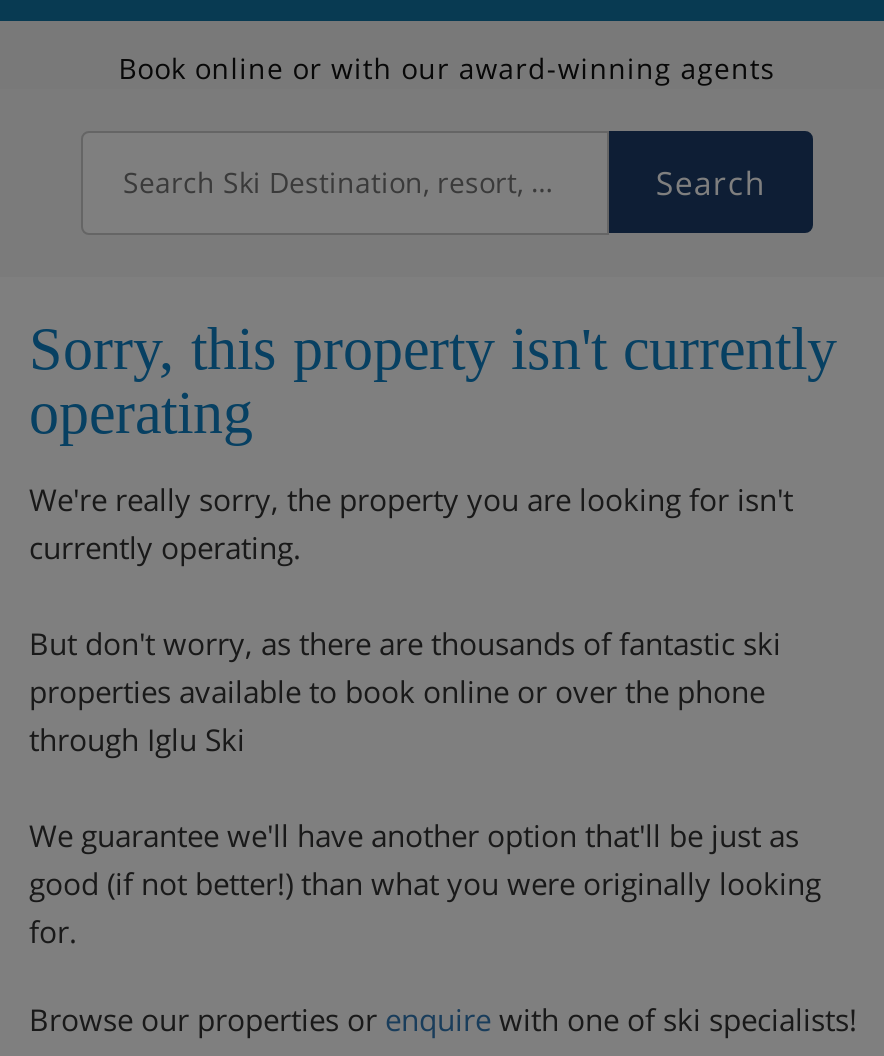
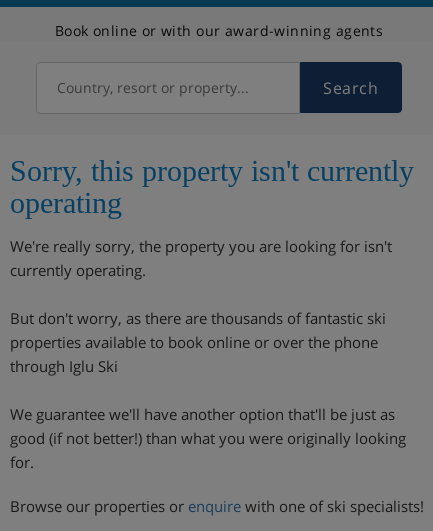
- Search Ski Destination, resort, country Search
+ Country, resort or property...
+ Search
